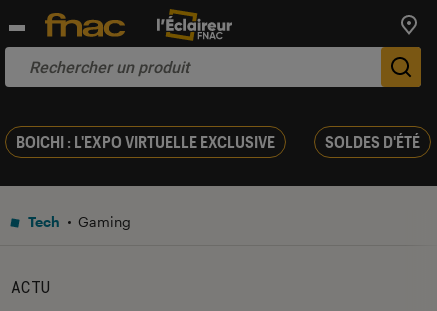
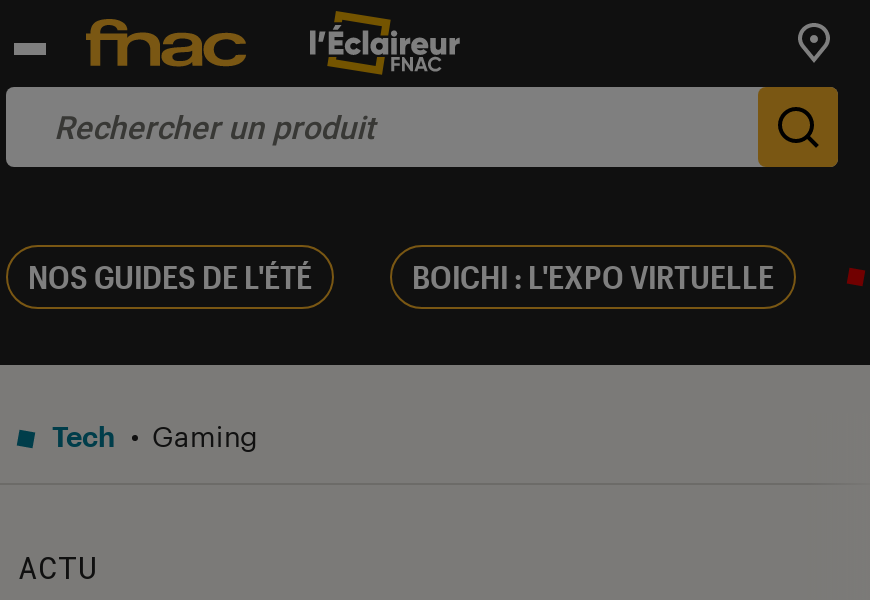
- BOICHI : L'EXPO VIRTUELLE EXCLUSIVE
- SOLDES D'ÉTÉ
+ NOS GUIDES DE L'ÉTÉ
+ BOICHI : L'EXPO VIRTUELLE
